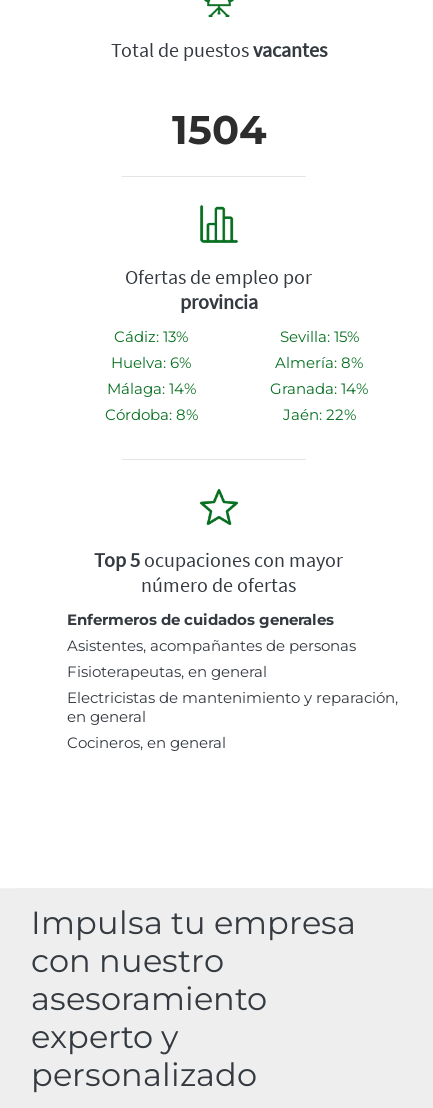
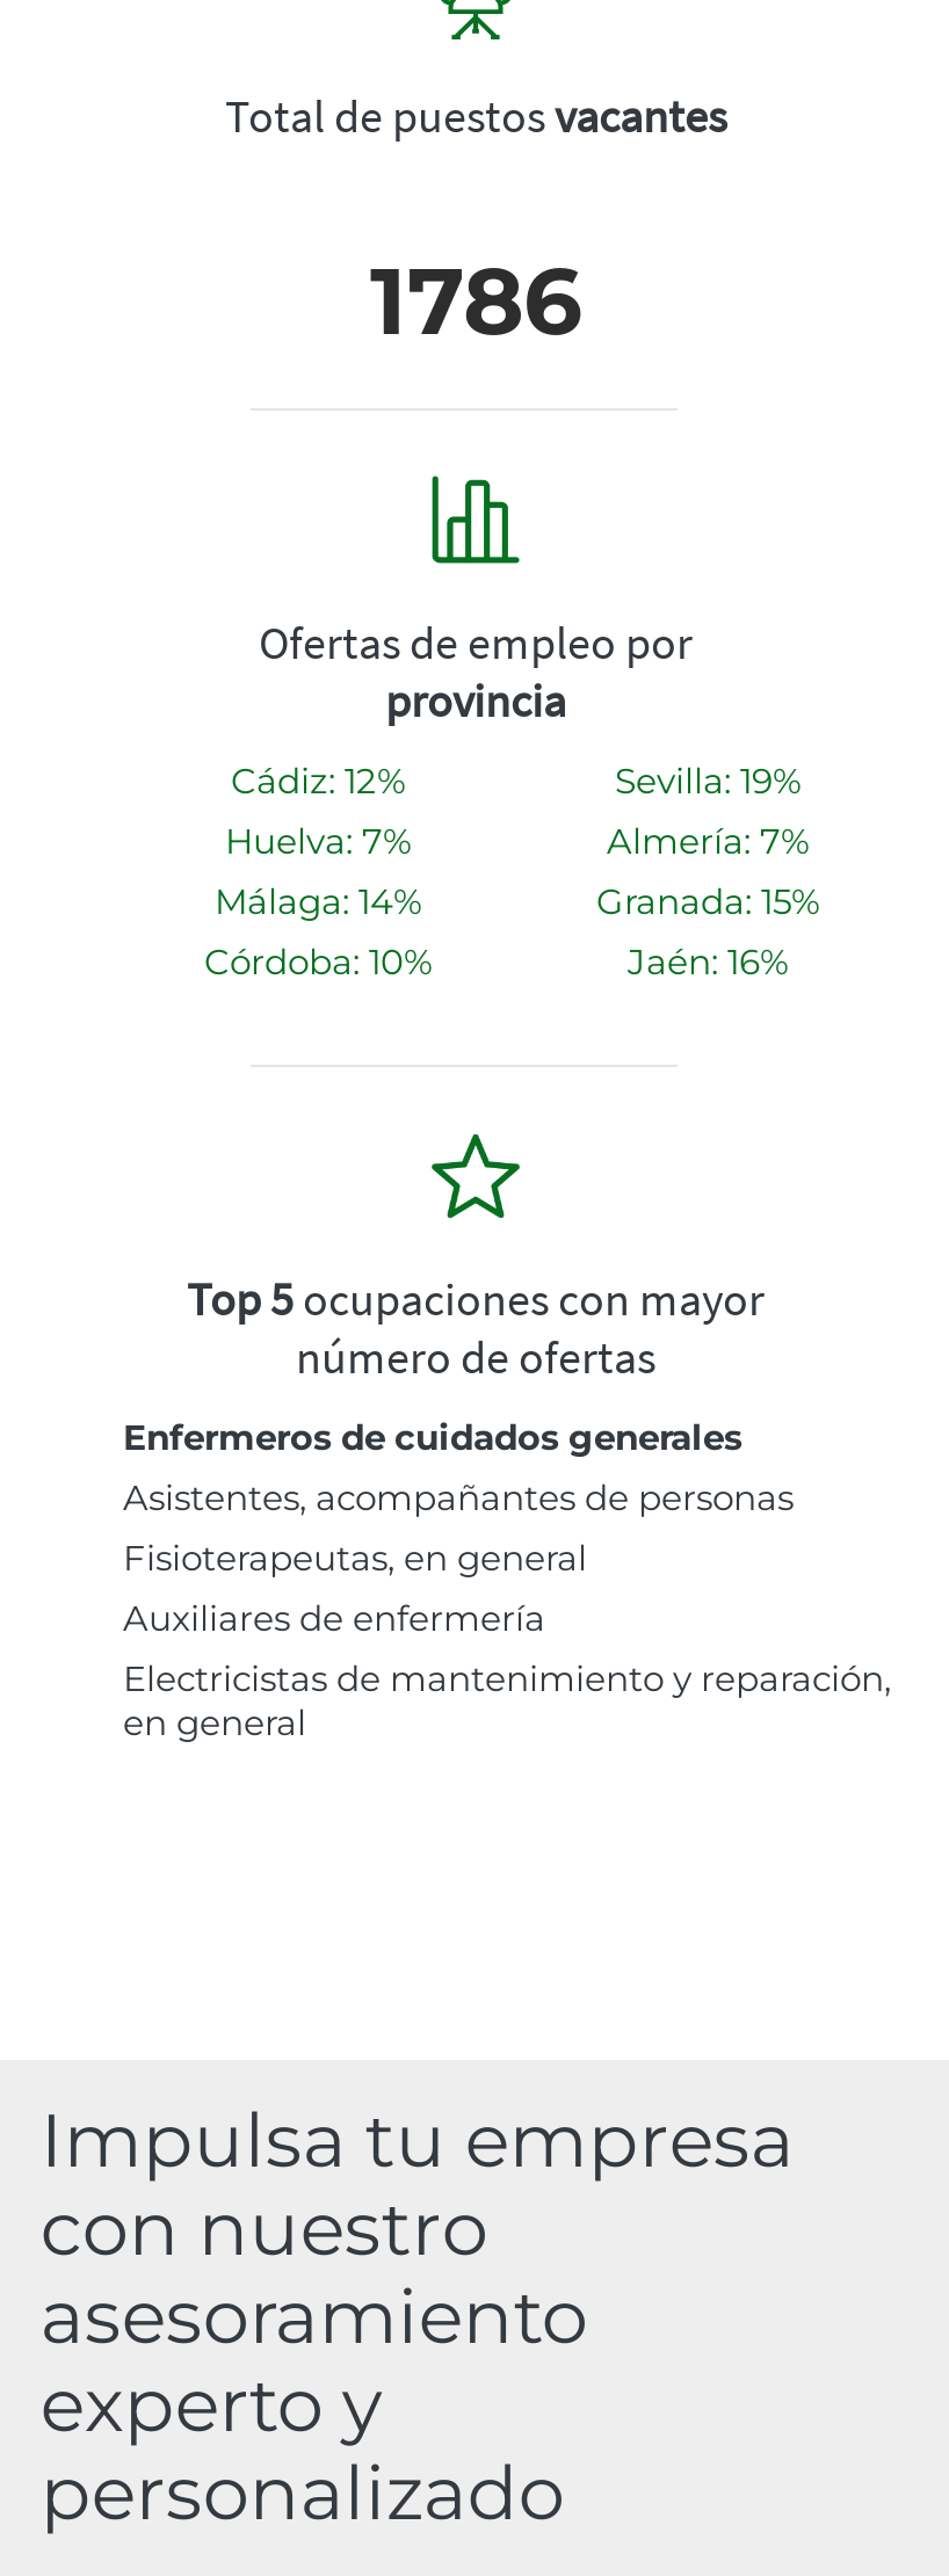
- 1504
+ 1786

- Cádiz: 13%
+ Cádiz: 12%

- Sevilla: 15%
+ Sevilla: 19%

- Huelva: 6%
+ Huelva: 7%

- Almería: 8%
+ Almería: 7%

- Granada: 14%
+ Granada: 15%

- Córdoba: 8%
+ Córdoba: 10%

- Jaén: 22%
+ Jaén: 16%

+ Auxiliares de enfermería

moved down: Electricistas de mantenimiento y reparación, | en general

- Cocineros, en general
